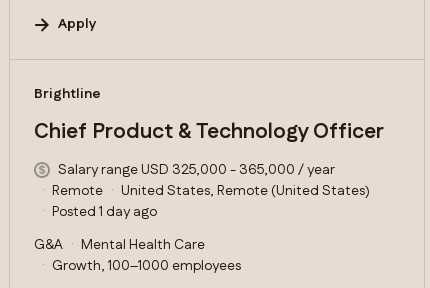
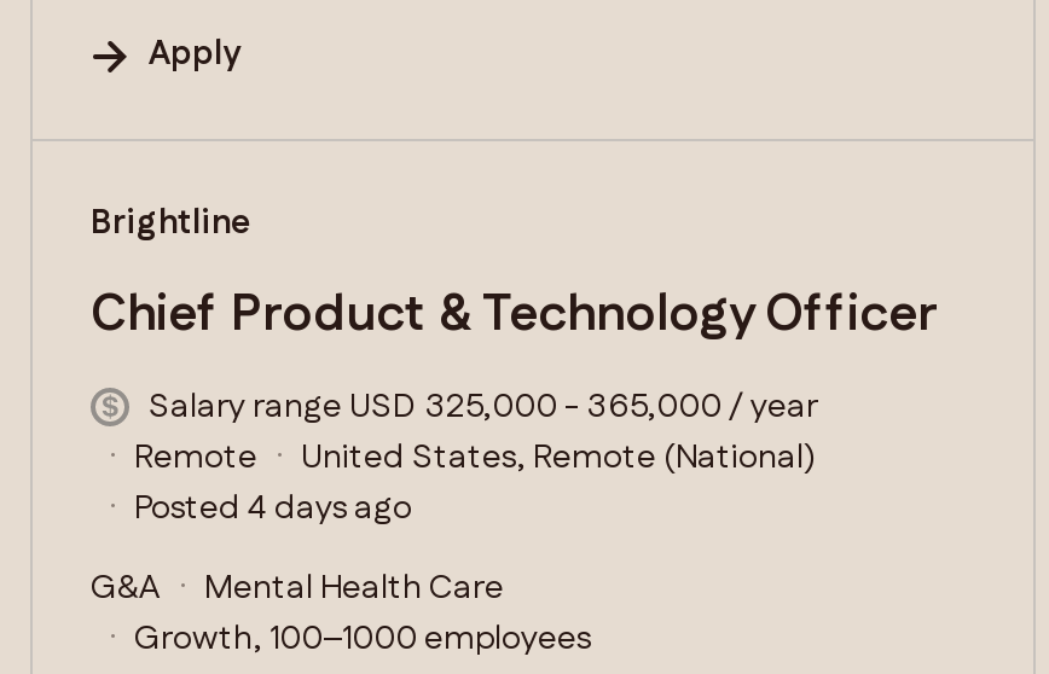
- United States, Remote (United States)
- Posted 1 day ago
+ United States, Remote (National)
+ Posted 4 days ago
